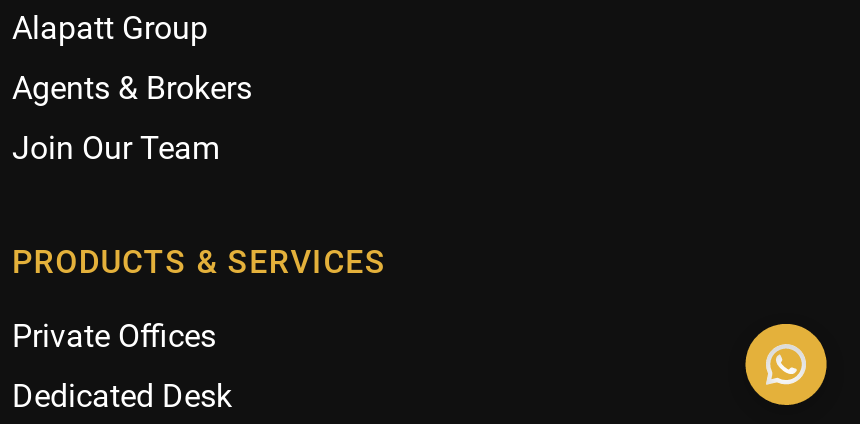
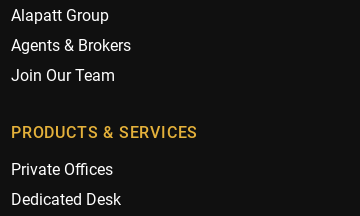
- [image]
